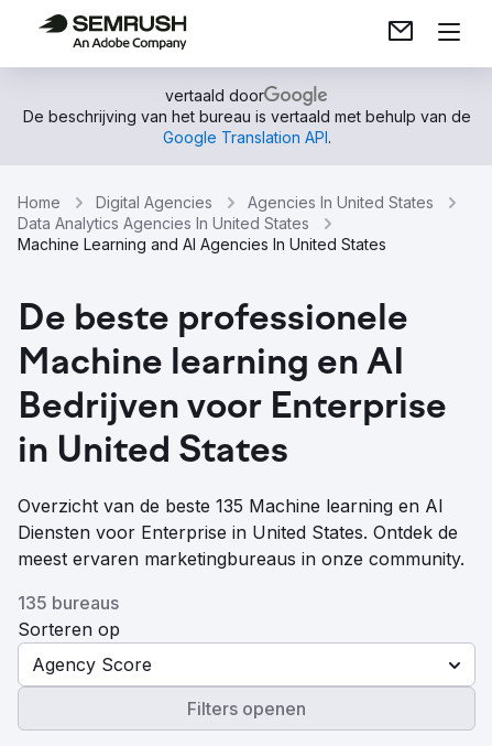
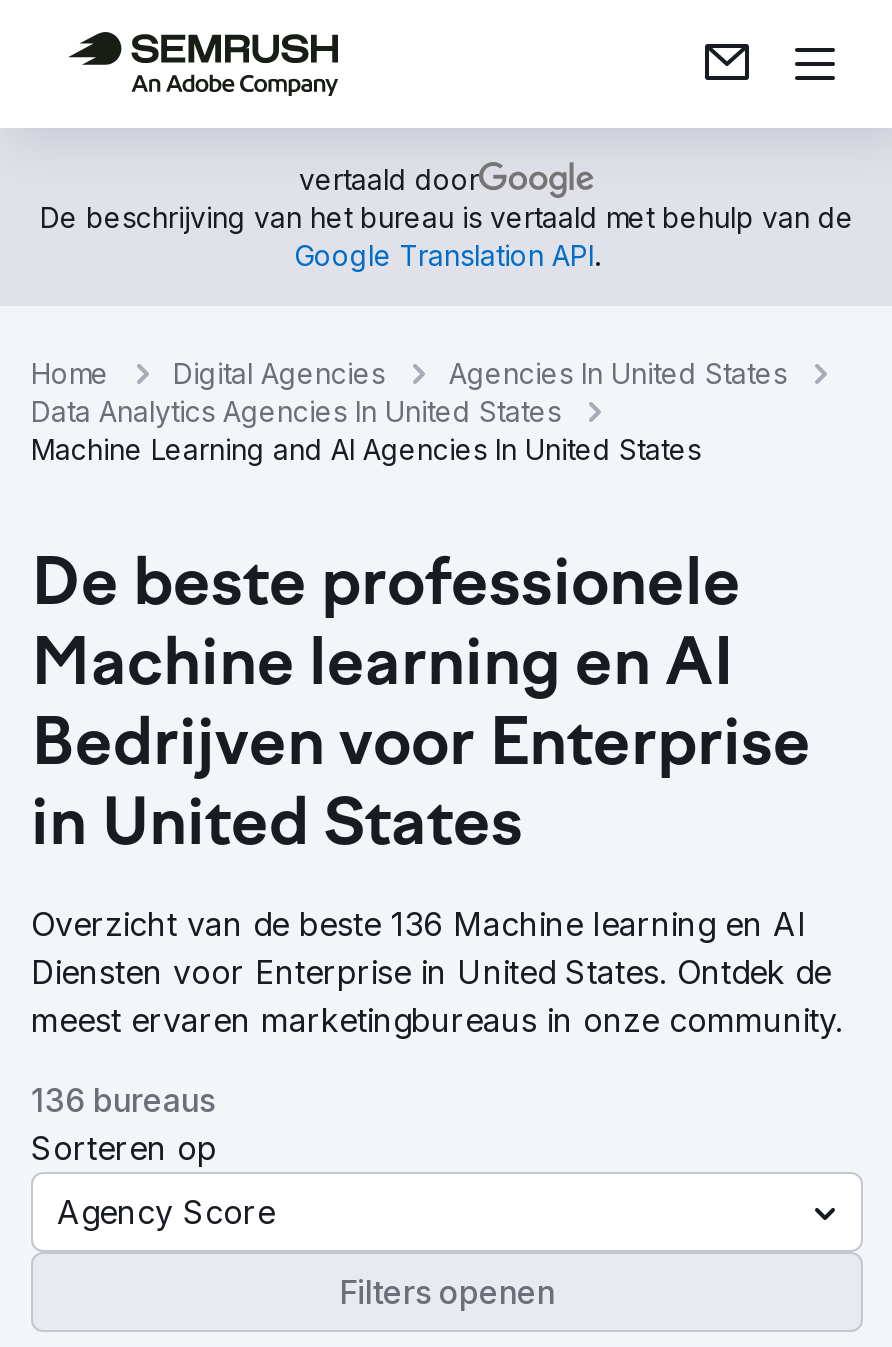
- Overzicht van de beste 135 Machine learning en AI
+ Overzicht van de beste 136 Machine learning en AI

- 135 bureaus
+ 136 bureaus
